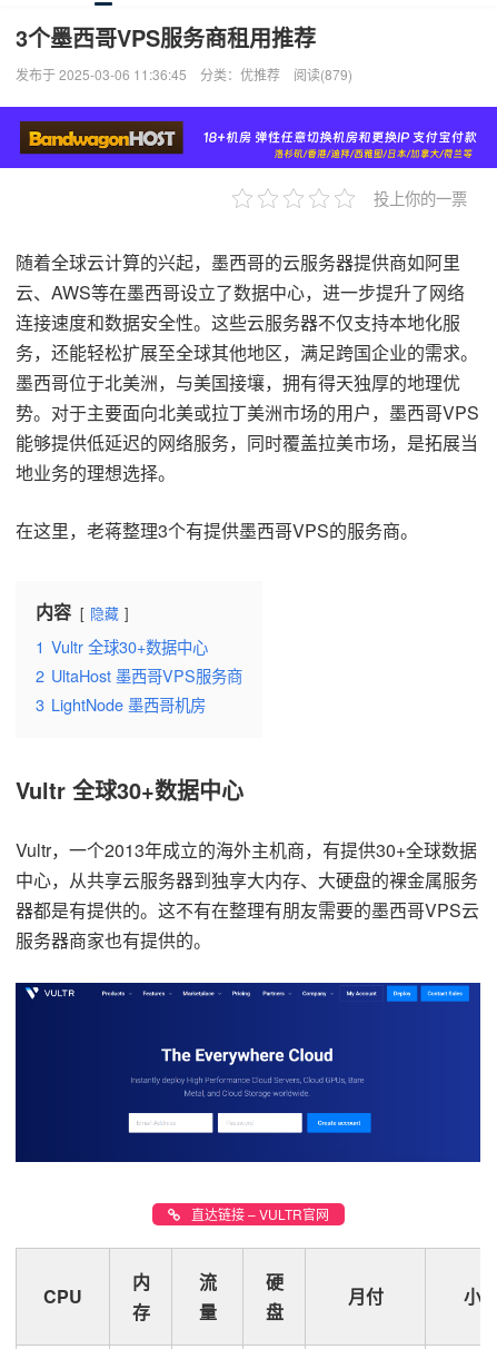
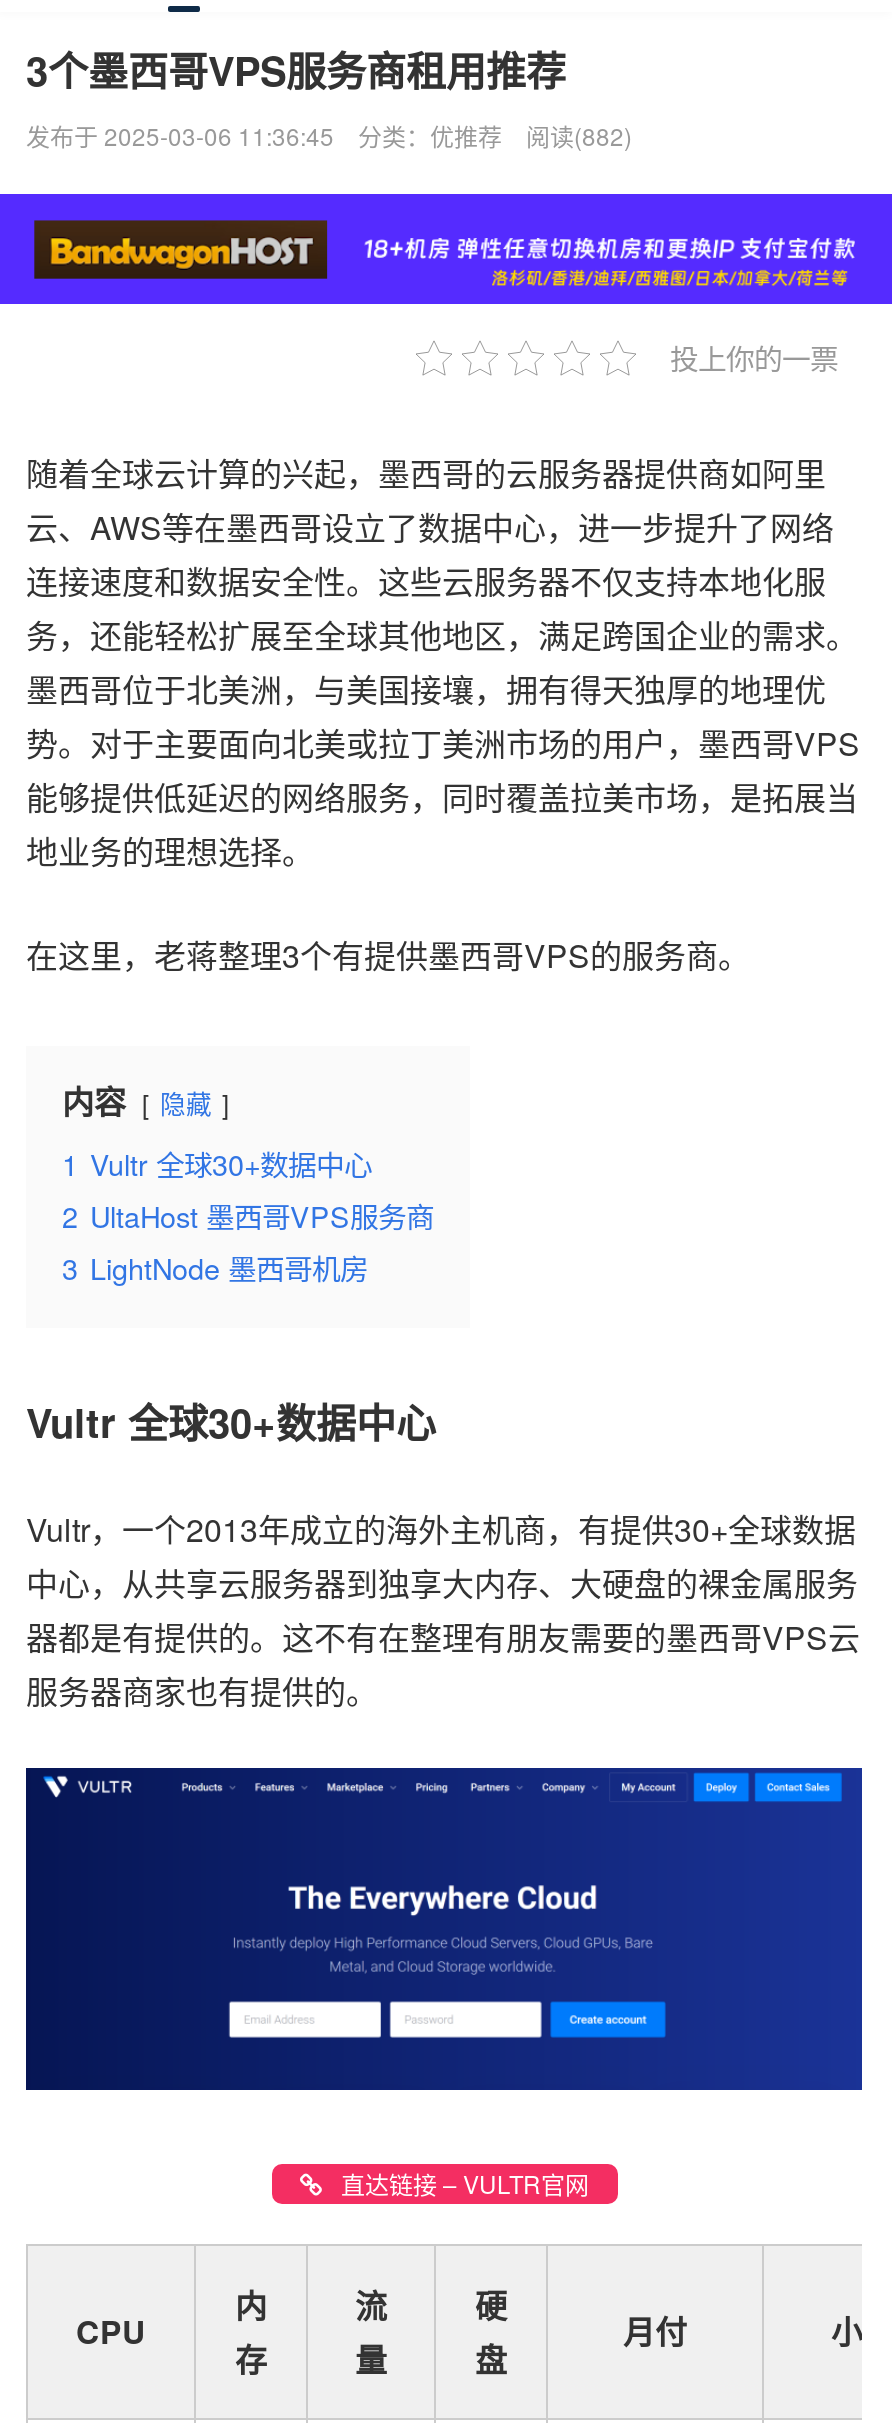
- 发布于 2025-03-06 11:36:45 分类：优推荐 阅读(879)
+ 发布于 2025-03-06 11:36:45 分类：优推荐 阅读(882)
